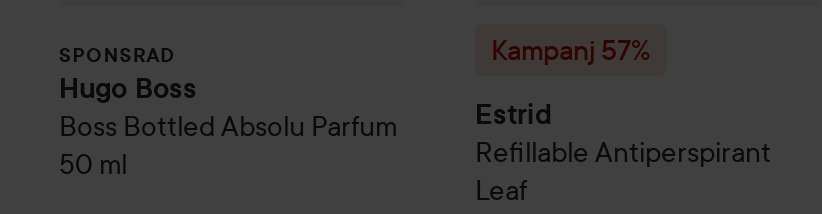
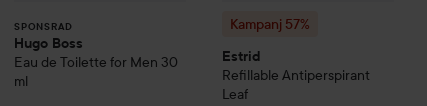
- Boss Bottled Absolu Parfum
- 50 ml
+ Eau de Toilette for Men 30
+ ml
